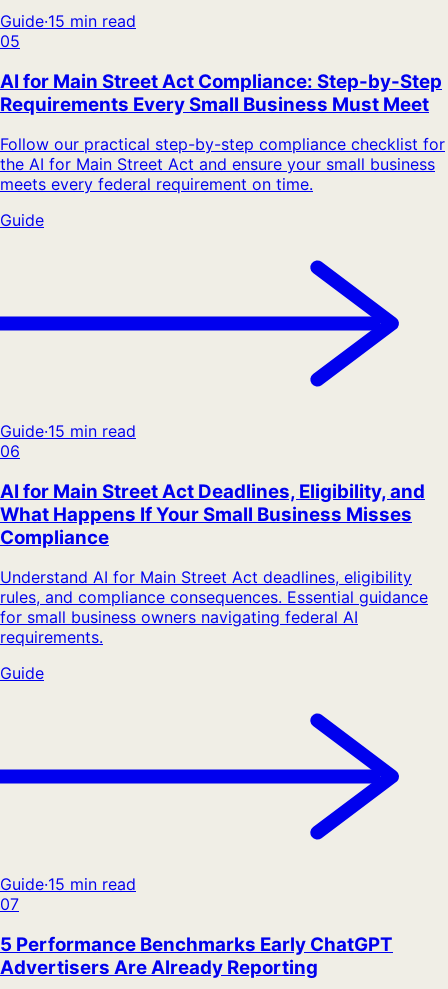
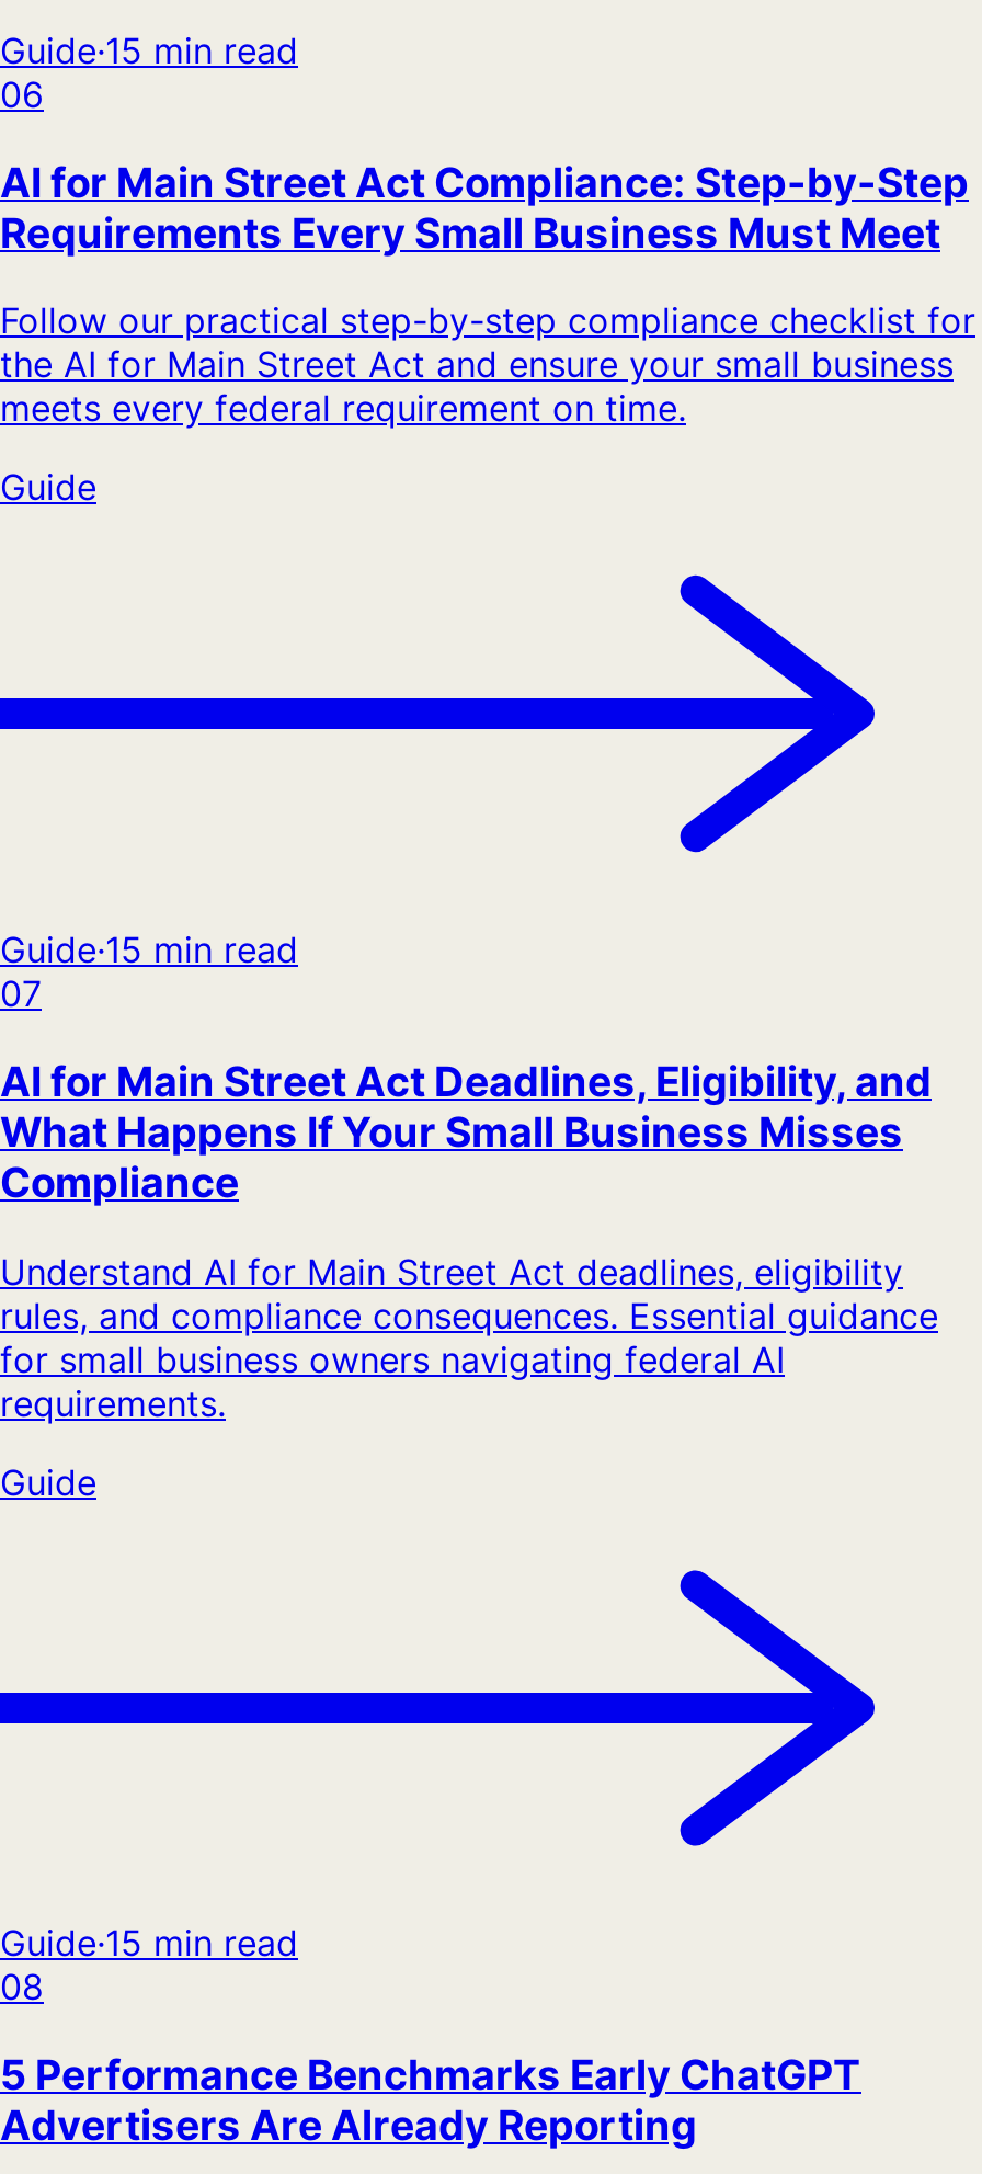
- 05
+ 06

- 06
+ 07

- 07
+ 08
